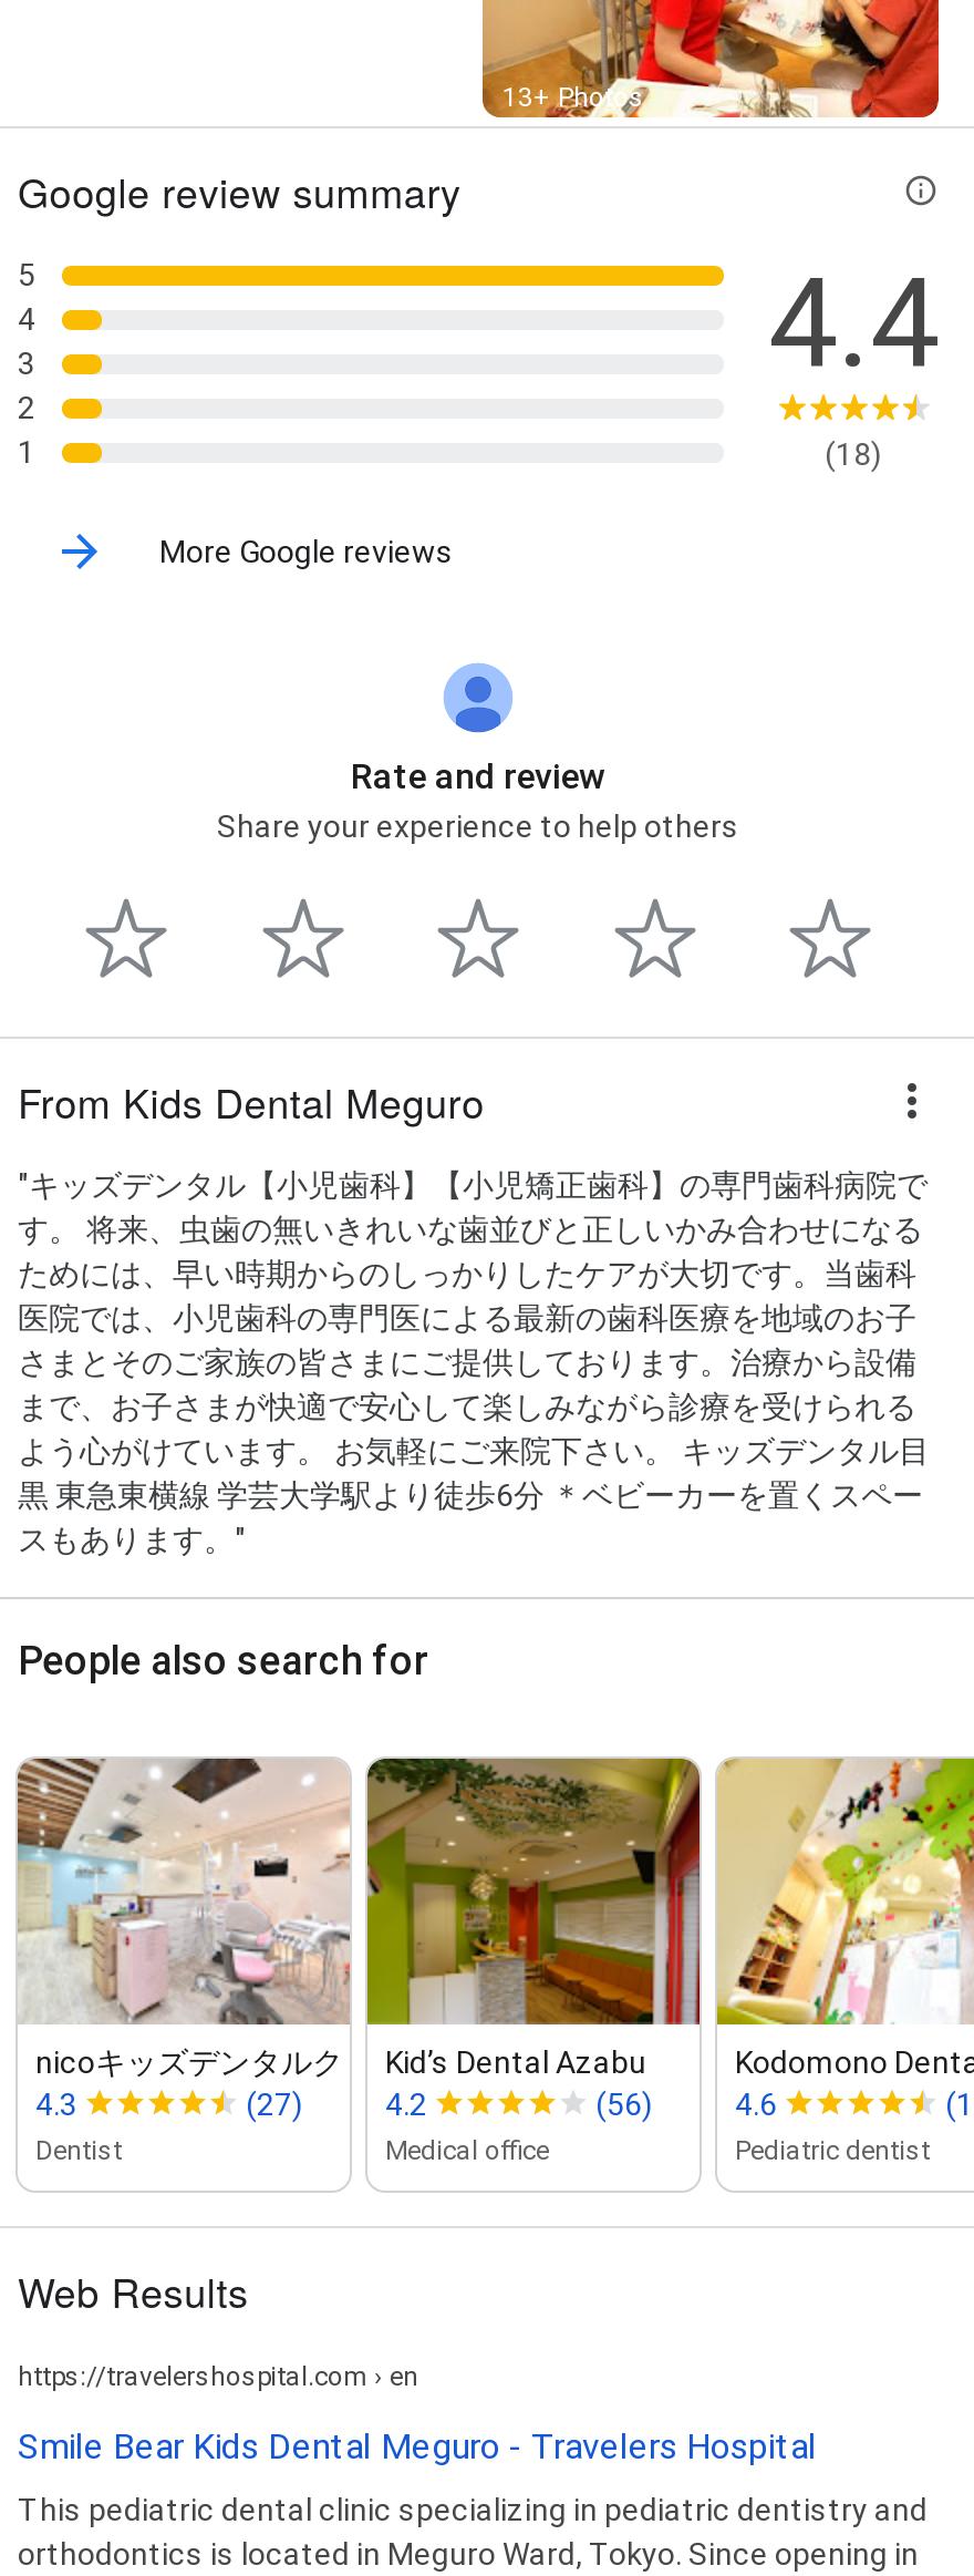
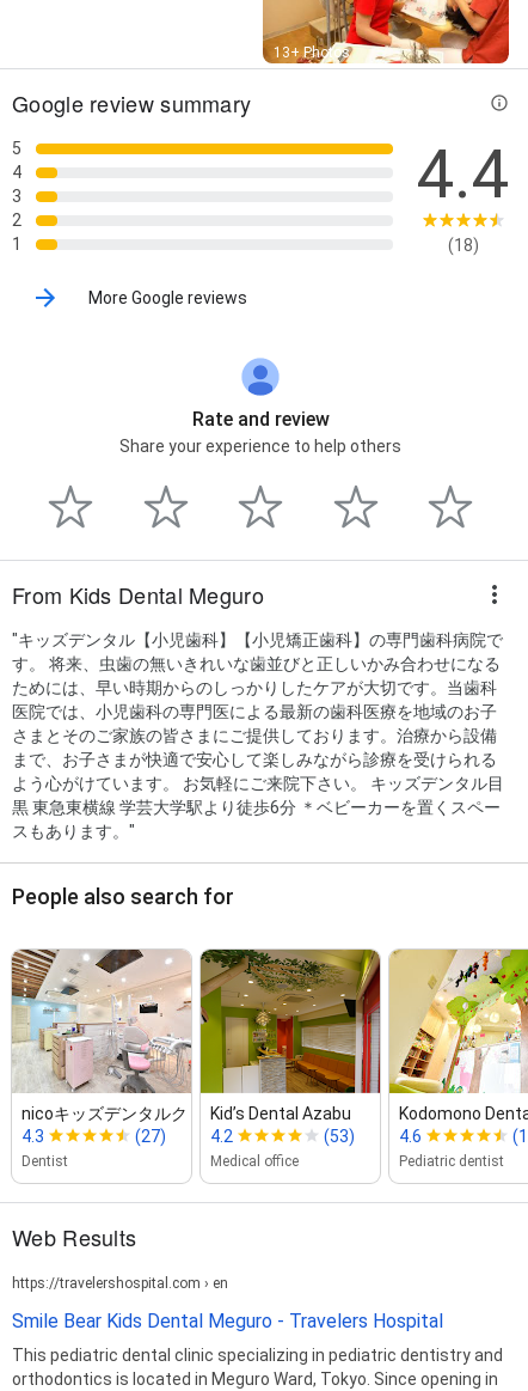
- (56)
+ (53)
